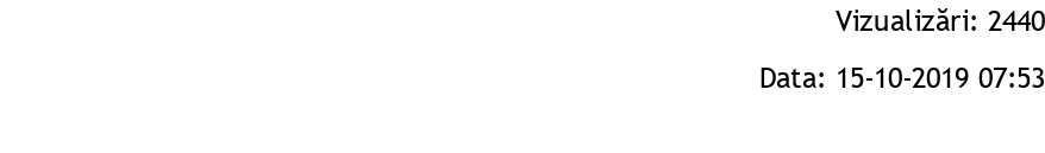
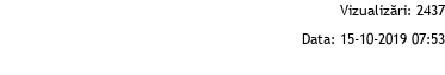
- Vizualizări: 2440
+ Vizualizări: 2437
